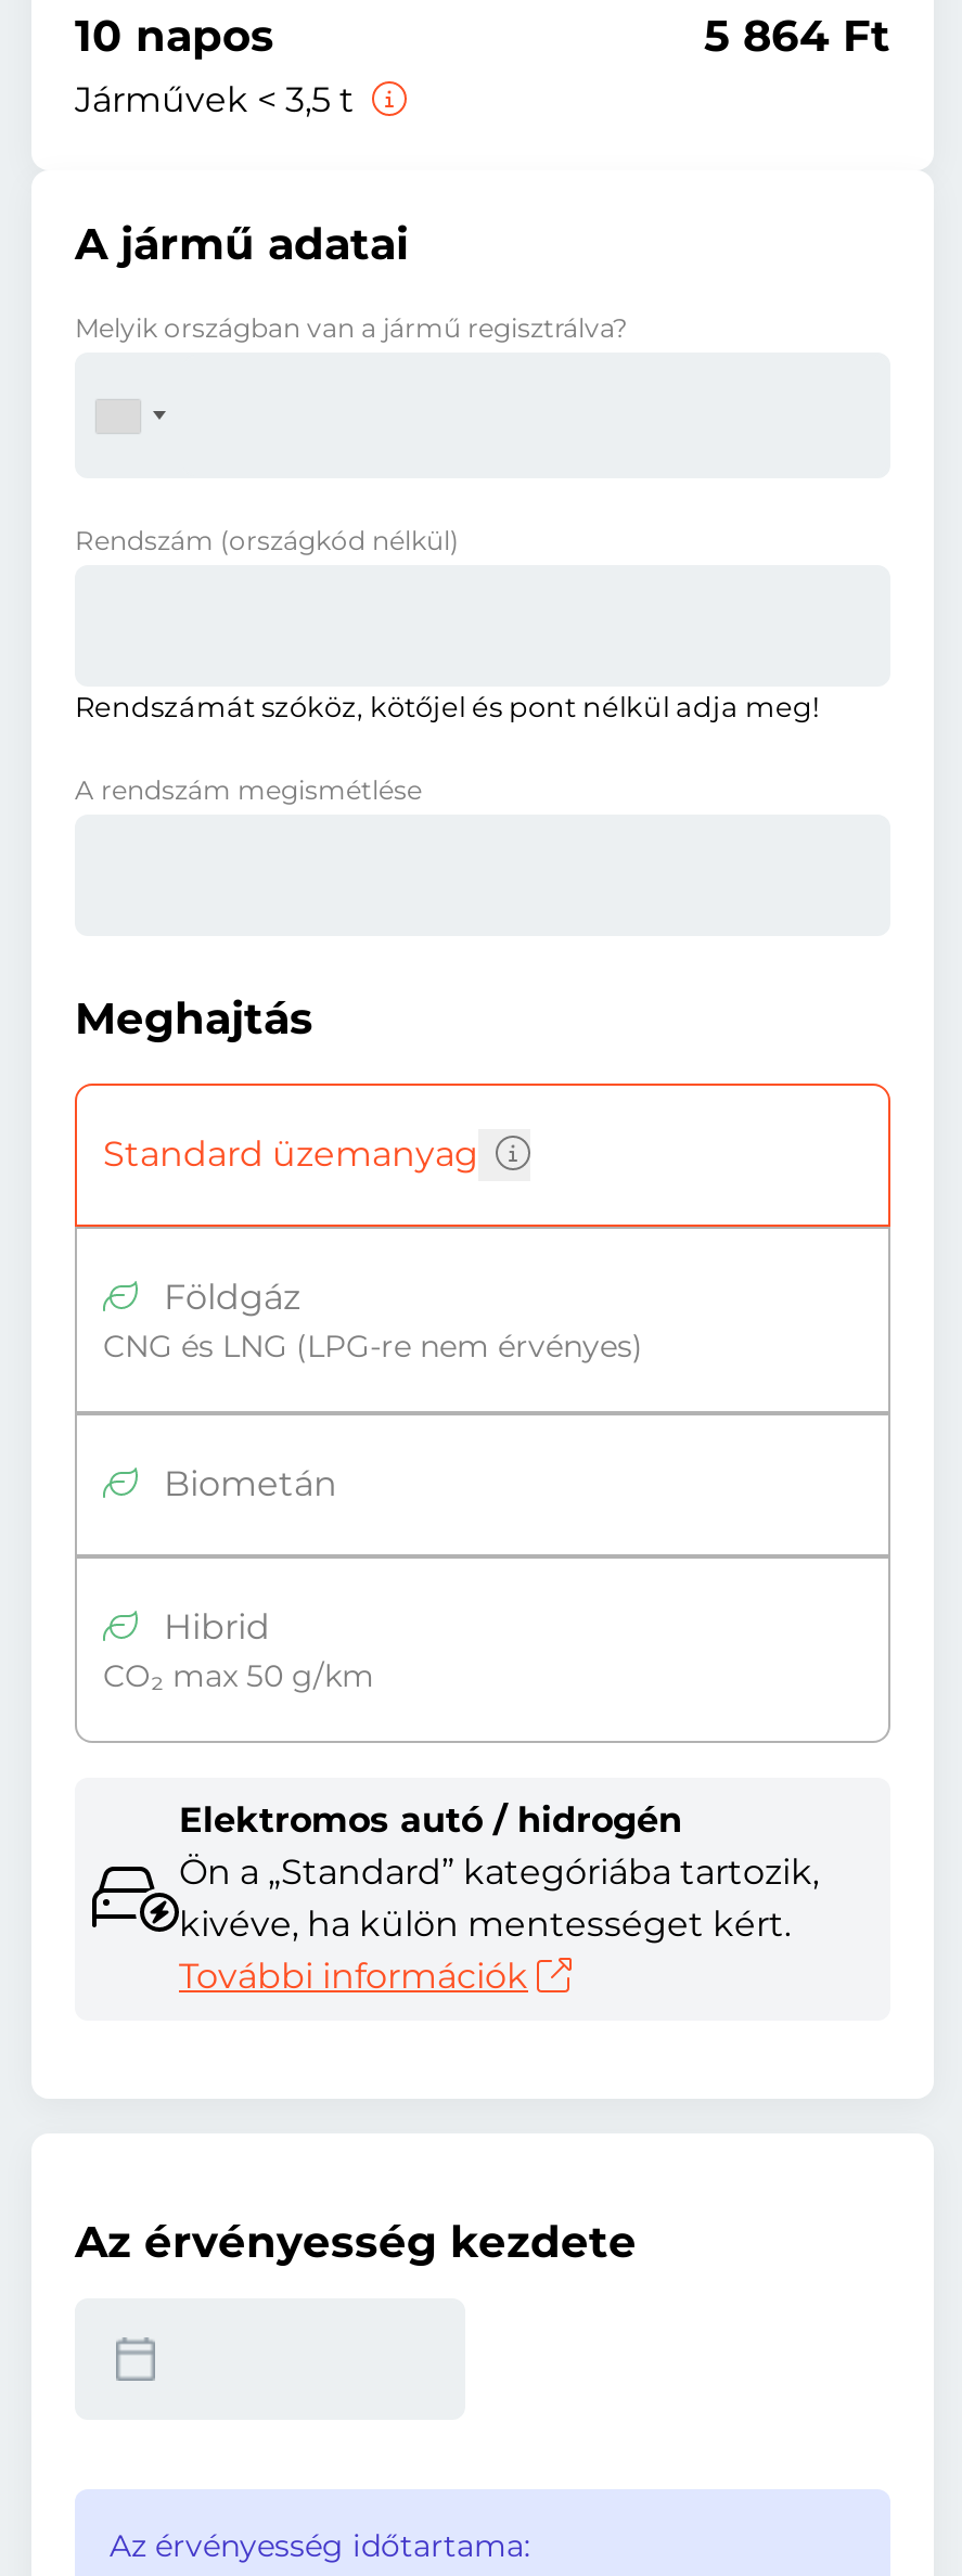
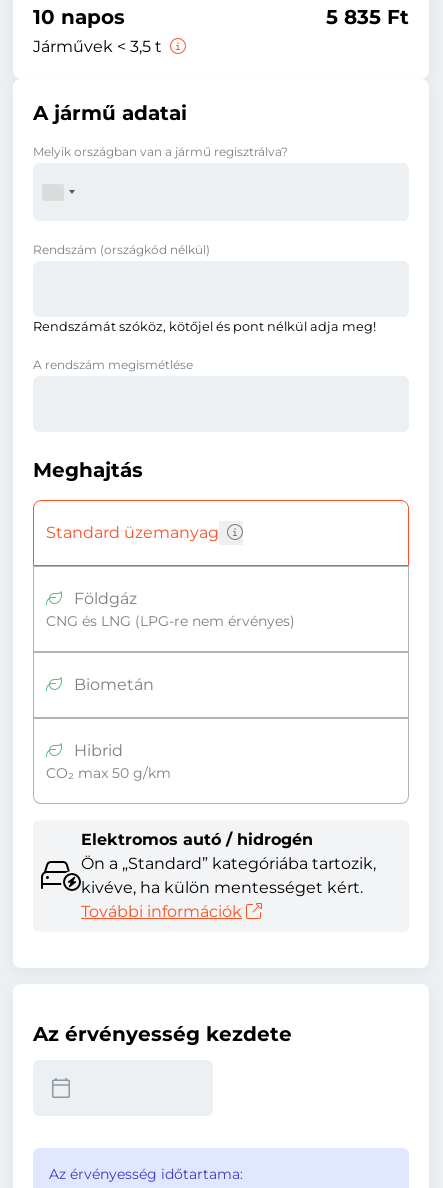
- 5 864 Ft
+ 5 835 Ft
